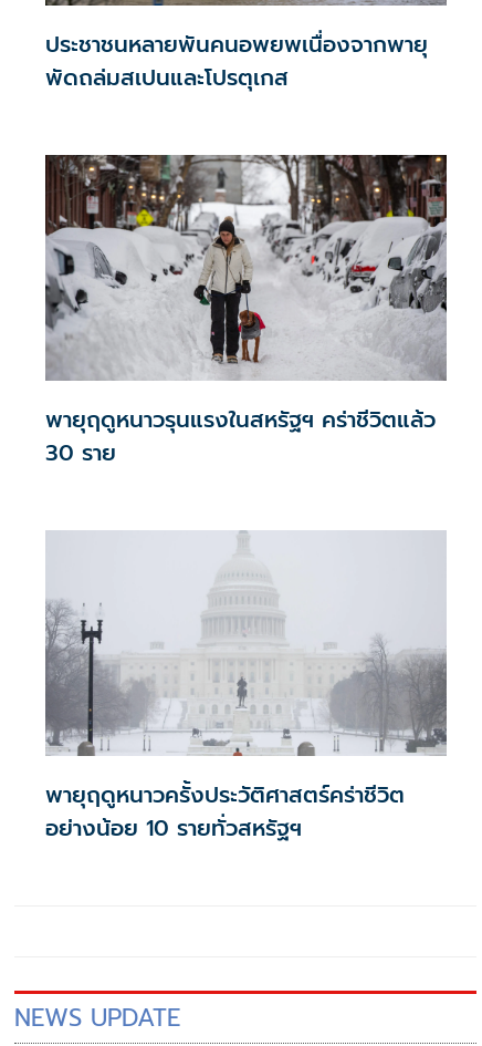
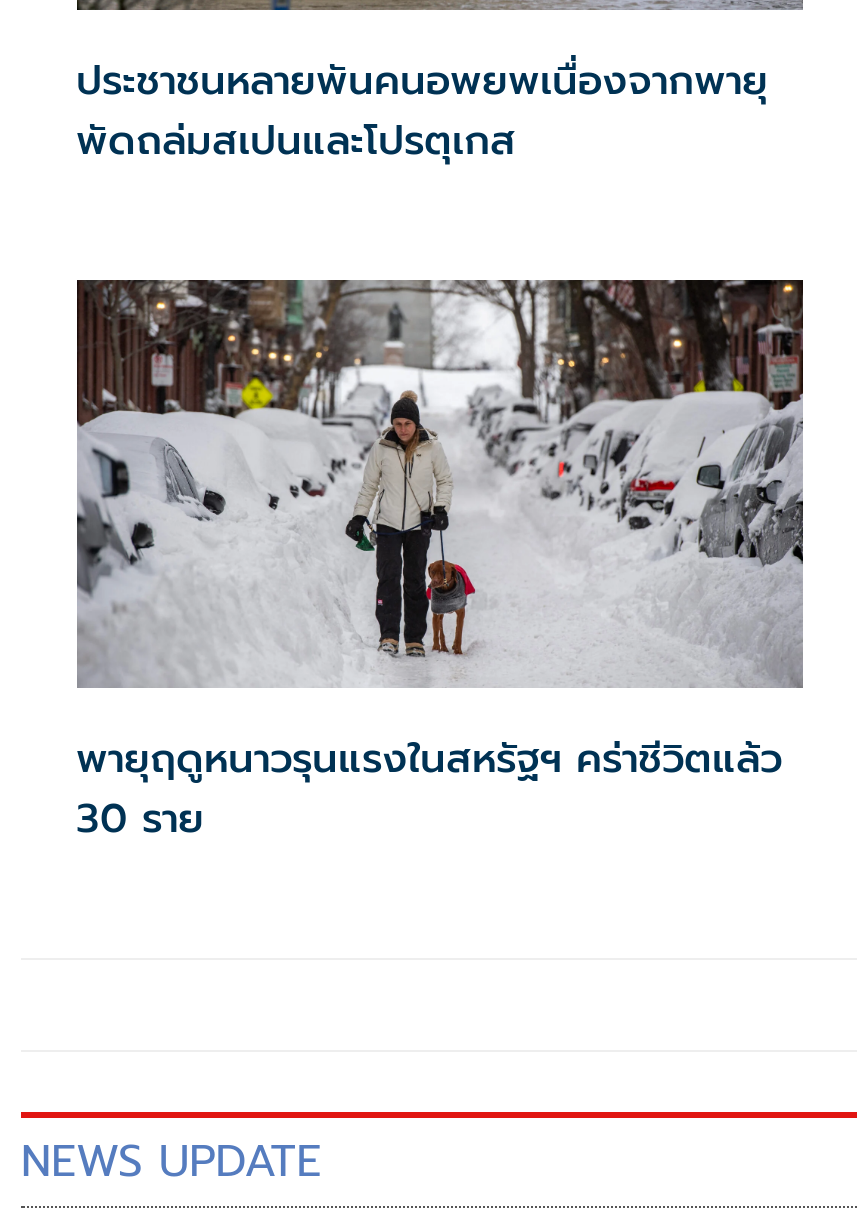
- [image]
- พายุฤดูหนาวครั้งประวัติศาสตร์คร่าชีวิต
- อย่างน้อย 10 รายทั่วสหรัฐฯ
